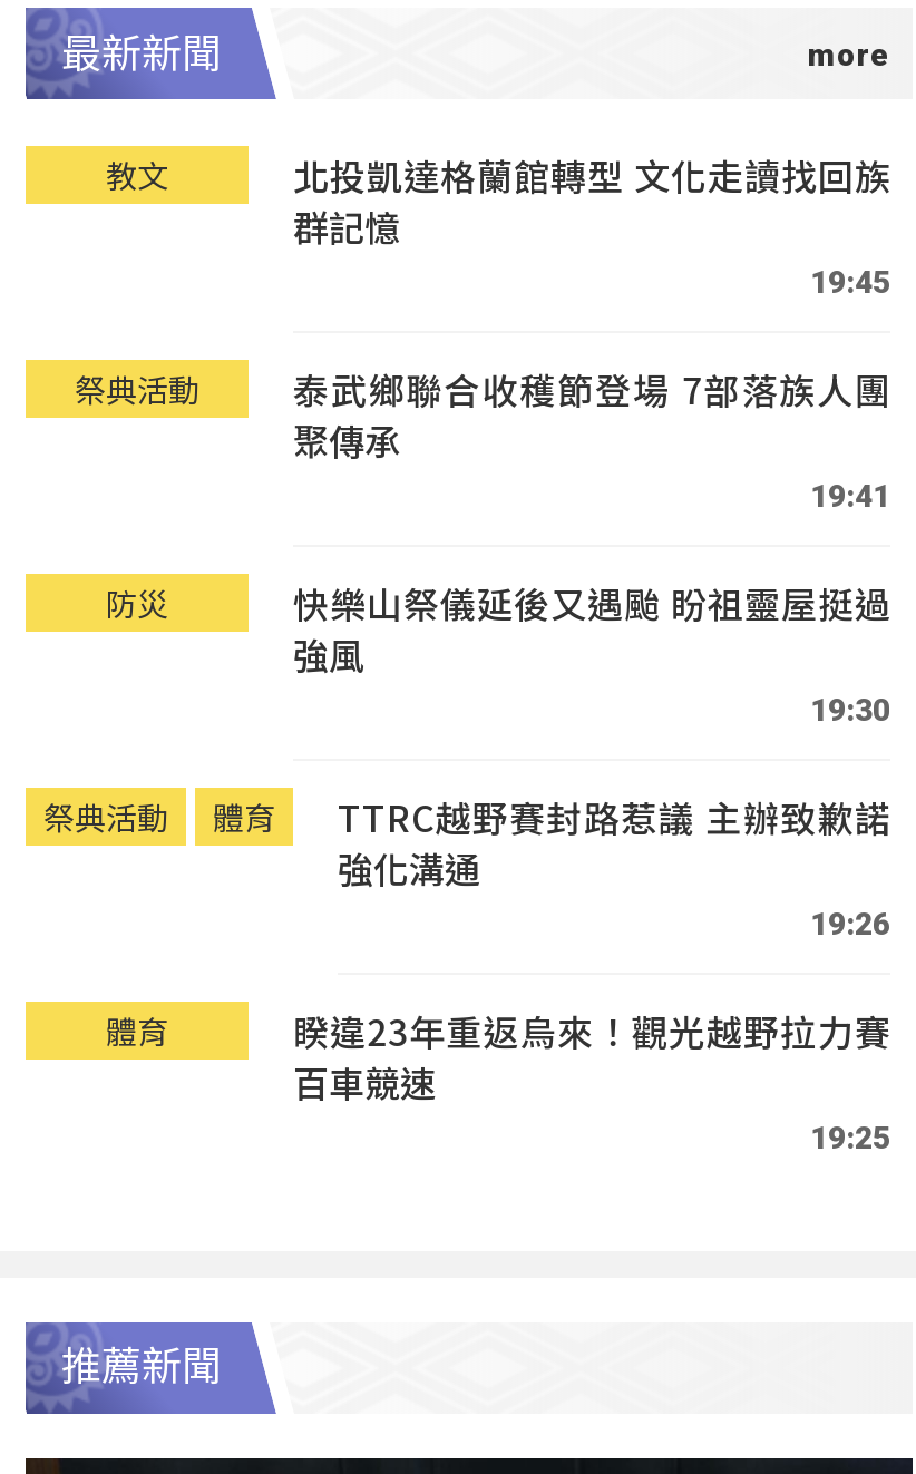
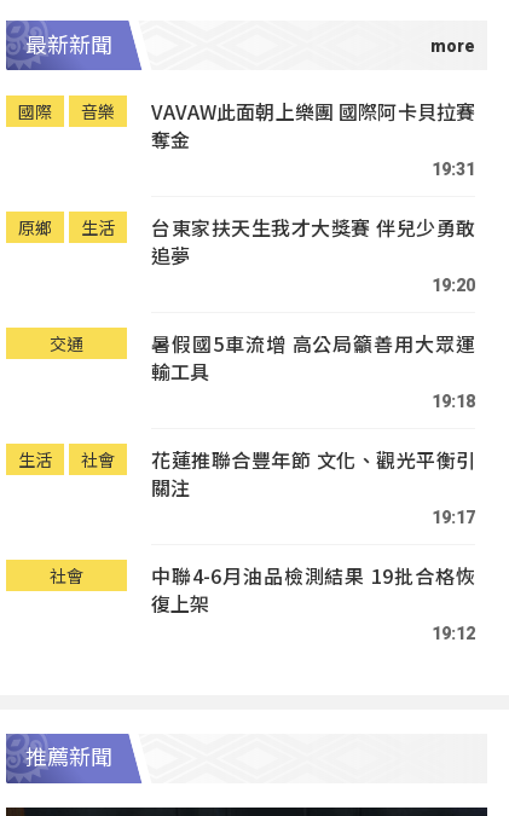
- 教文
- 北投凱達格蘭館轉型 文化走讀找回族
- 群記憶
- 19:45
+ 國際
+ 音樂
+ VAVAW此面朝上樂團 國際阿卡貝拉賽
+ 奪金
+ 19:31

- 祭典活動
- 泰武鄉聯合收穫節登場 7部落族人團
- 聚傳承
- 19:41
+ 原鄉
+ 生活
+ 台東家扶天生我才大獎賽 伴兒少勇敢
+ 追夢
+ 19:20

- 防災
- 快樂山祭儀延後又遇颱 盼祖靈屋挺過
- 強風
- 19:30
+ 交通
+ 暑假國5車流增 高公局籲善用大眾運
+ 輸工具
+ 19:18

- 祭典活動
- 體育
- TTRC越野賽封路惹議 主辦致歉諾
- 強化溝通
- 19:26
+ 生活
+ 社會
+ 花蓮推聯合豐年節 文化、觀光平衡引
+ 關注
+ 19:17

- 體育
- 睽違23年重返烏來！觀光越野拉力賽
- 百車競速
- 19:25
+ 社會
+ 中聯4-6月油品檢測結果 19批合格恢
+ 復上架
+ 19:12
